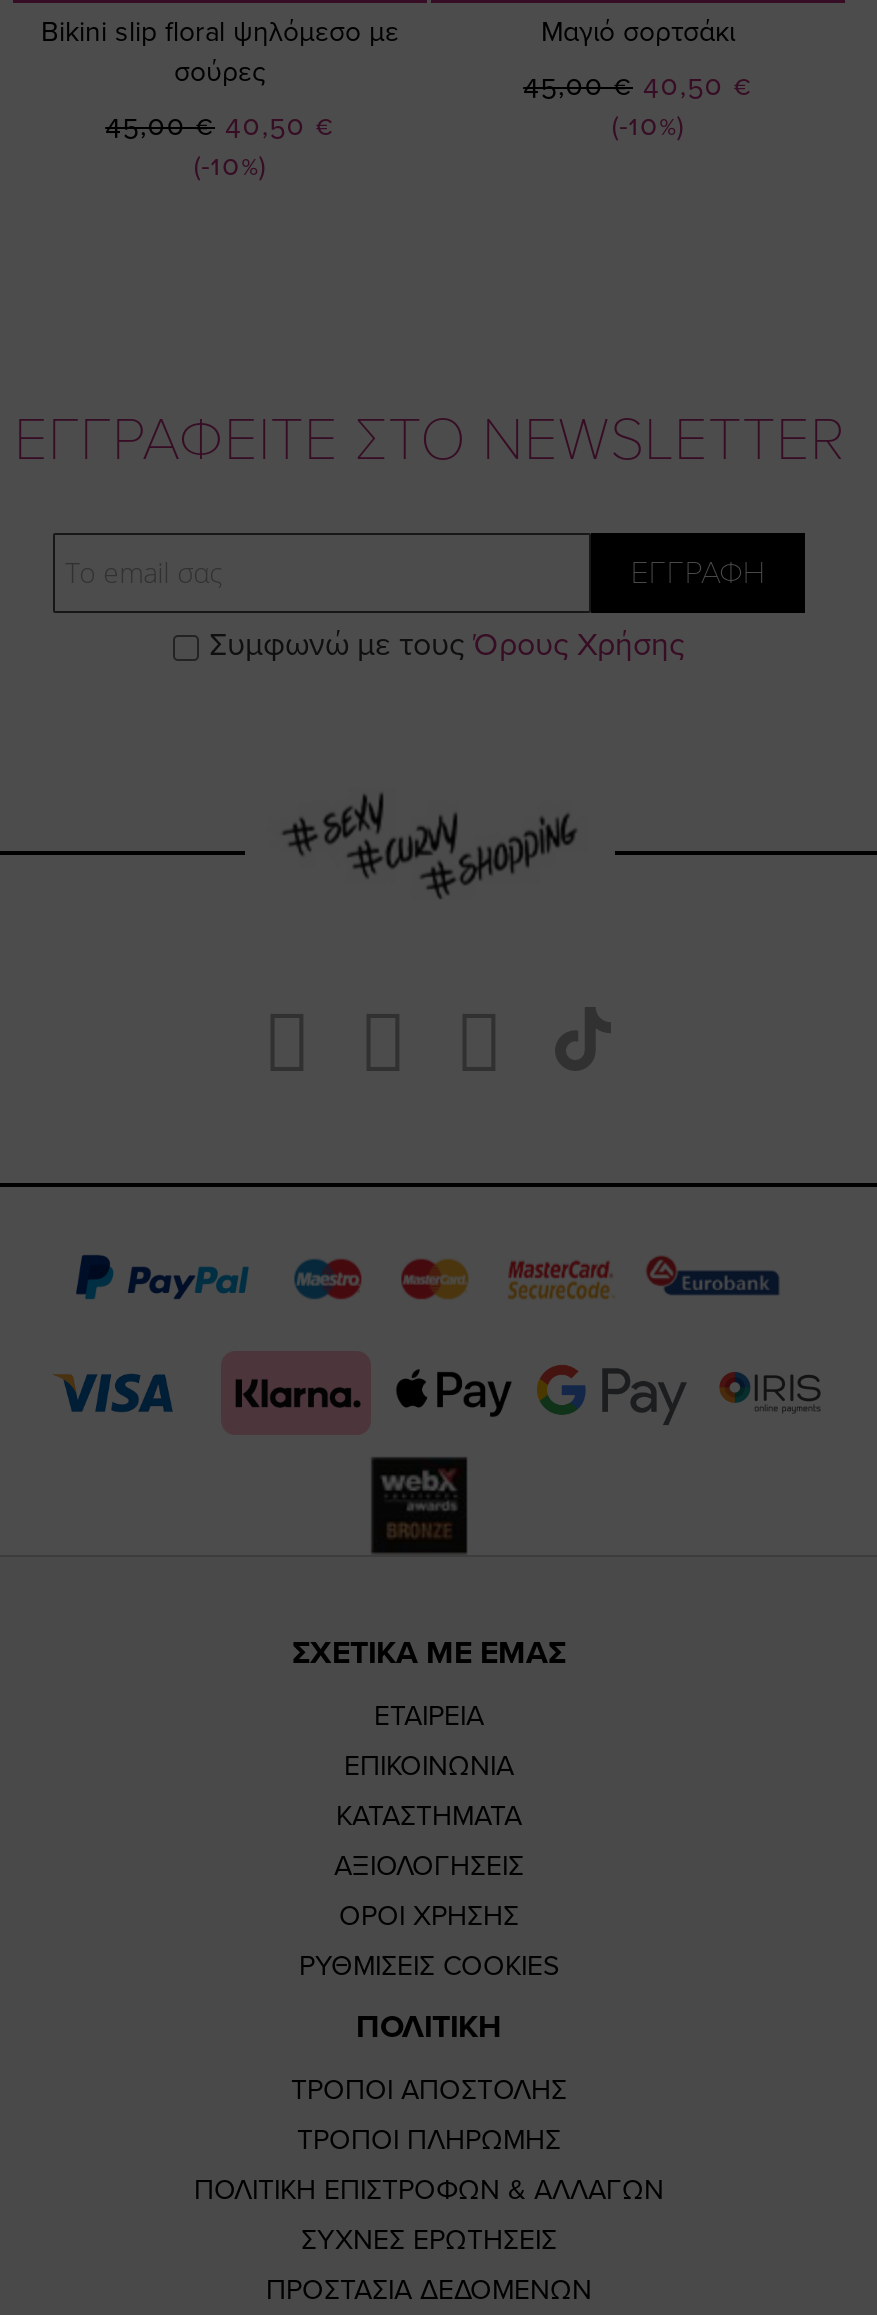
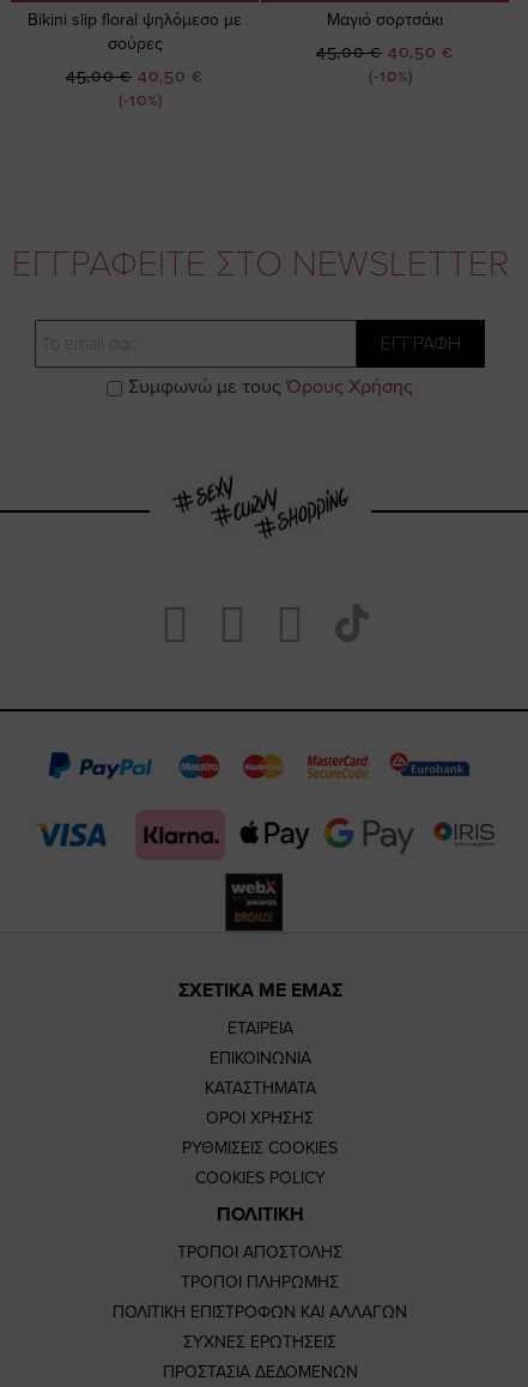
- ΑΞΙΟΛΟΓΗΣΕΙΣ

moved up: ΟΡΟΙ ΧΡΗΣΗΣ | ΡΥΘΜΙΣΕΙΣ COOKIES

+ COOKIES POLICY

- ΠΟΛΙΤΙΚΗ ΕΠΙΣΤΡΟΦΩΝ & ΑΛΛΑΓΩΝ
+ ΠΟΛΙΤΙΚΗ ΕΠΙΣΤΡΟΦΩΝ ΚΑΙ ΑΛΛΑΓΩΝ
